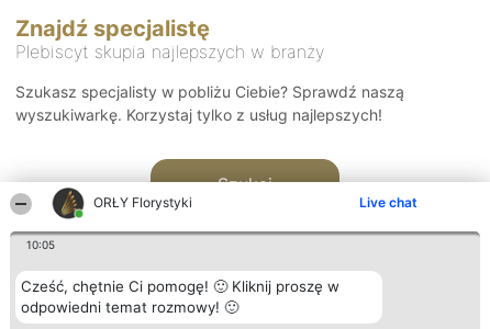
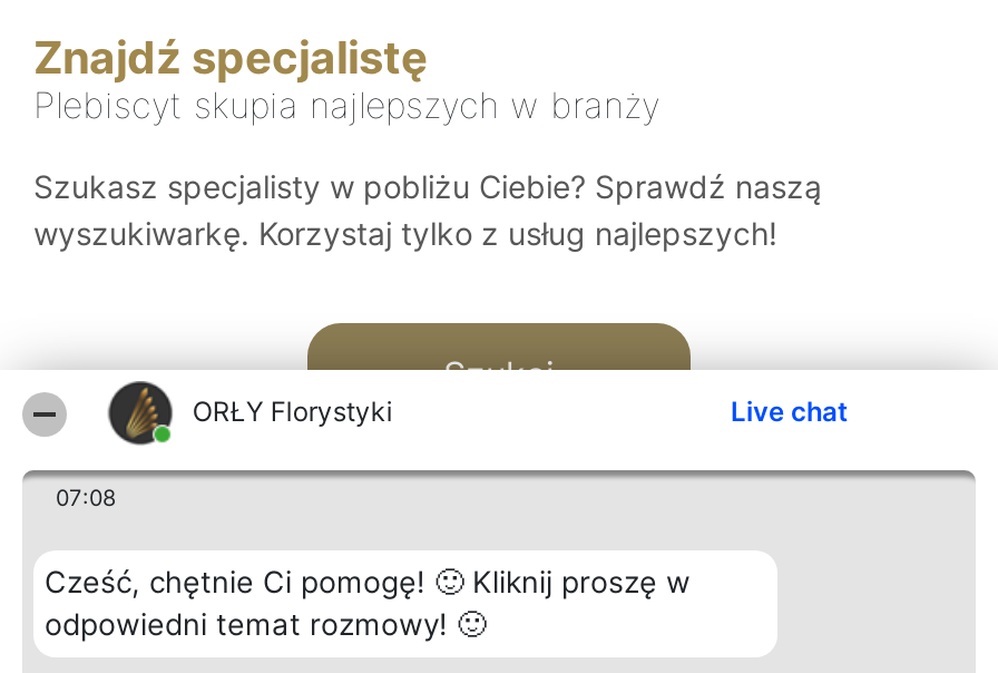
- 10:05
+ 07:08
